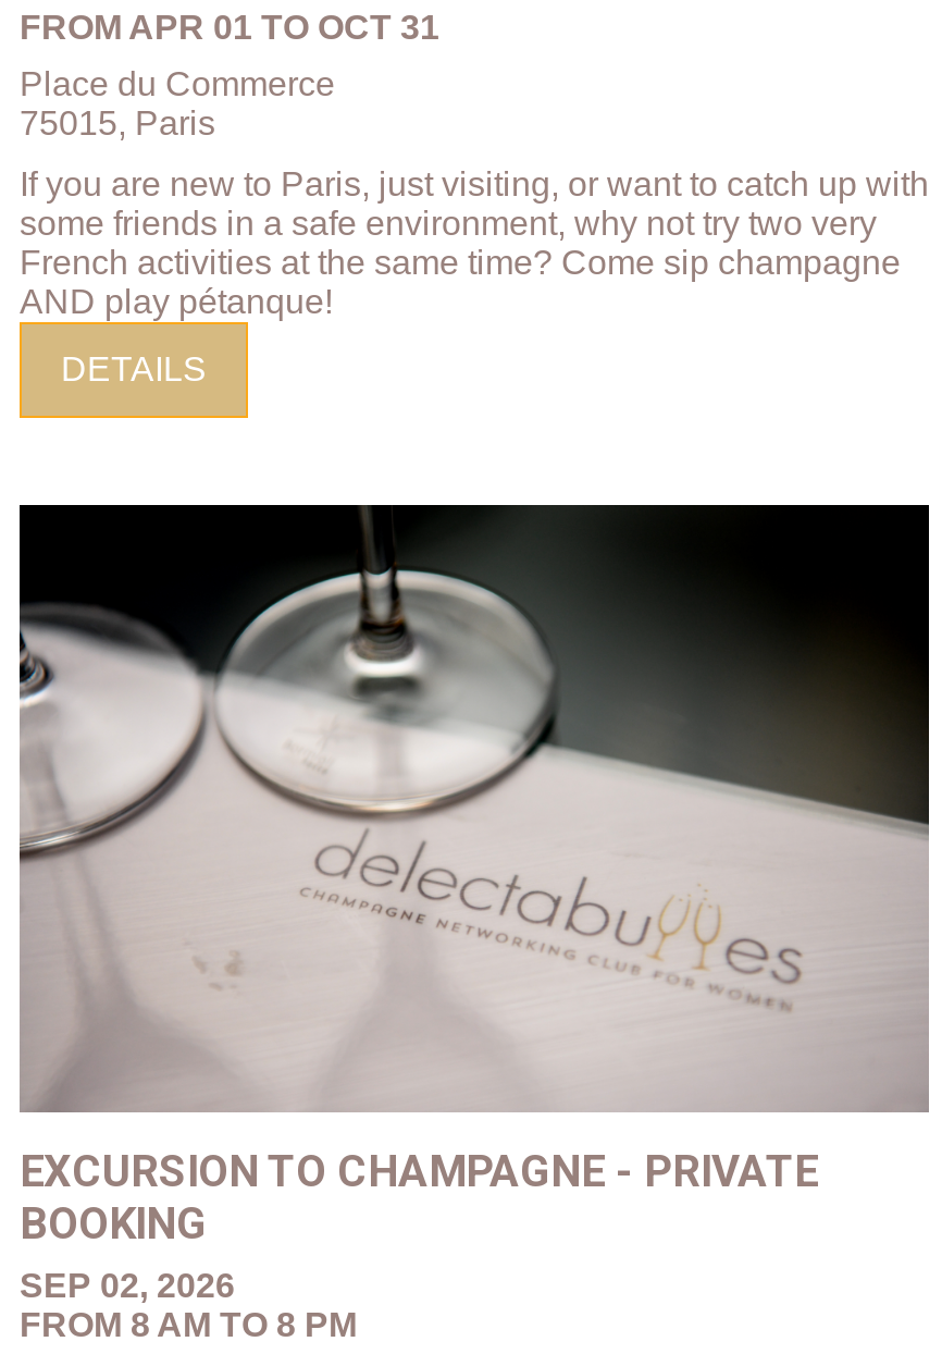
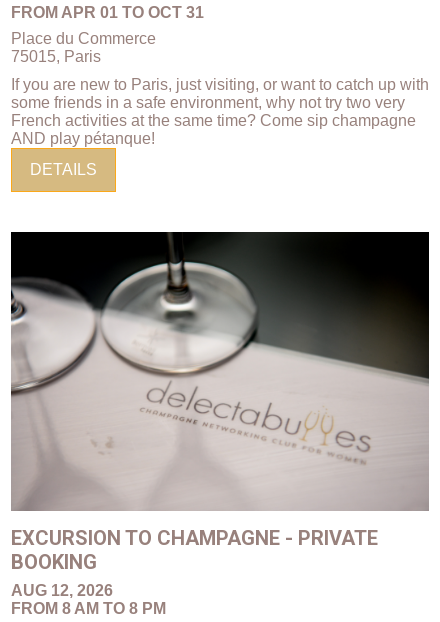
- SEP 02, 2026
+ AUG 12, 2026
